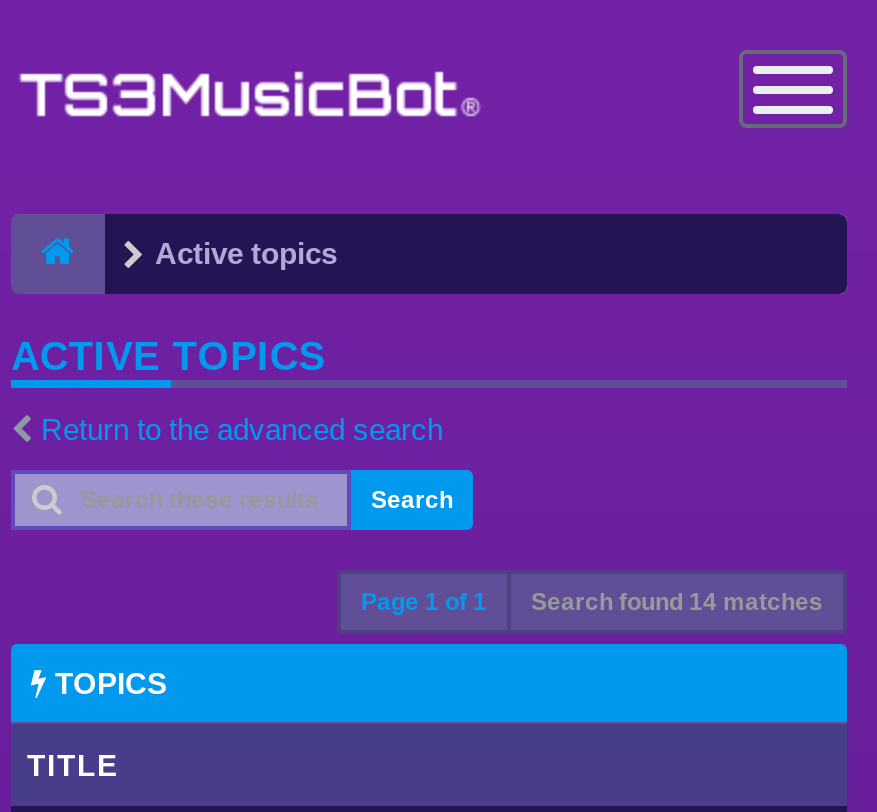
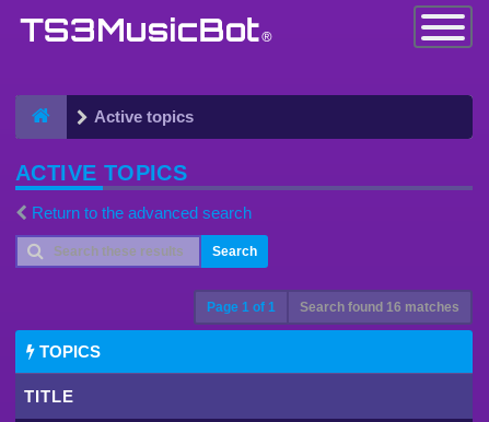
- Search found 14 matches
+ Search found 16 matches
